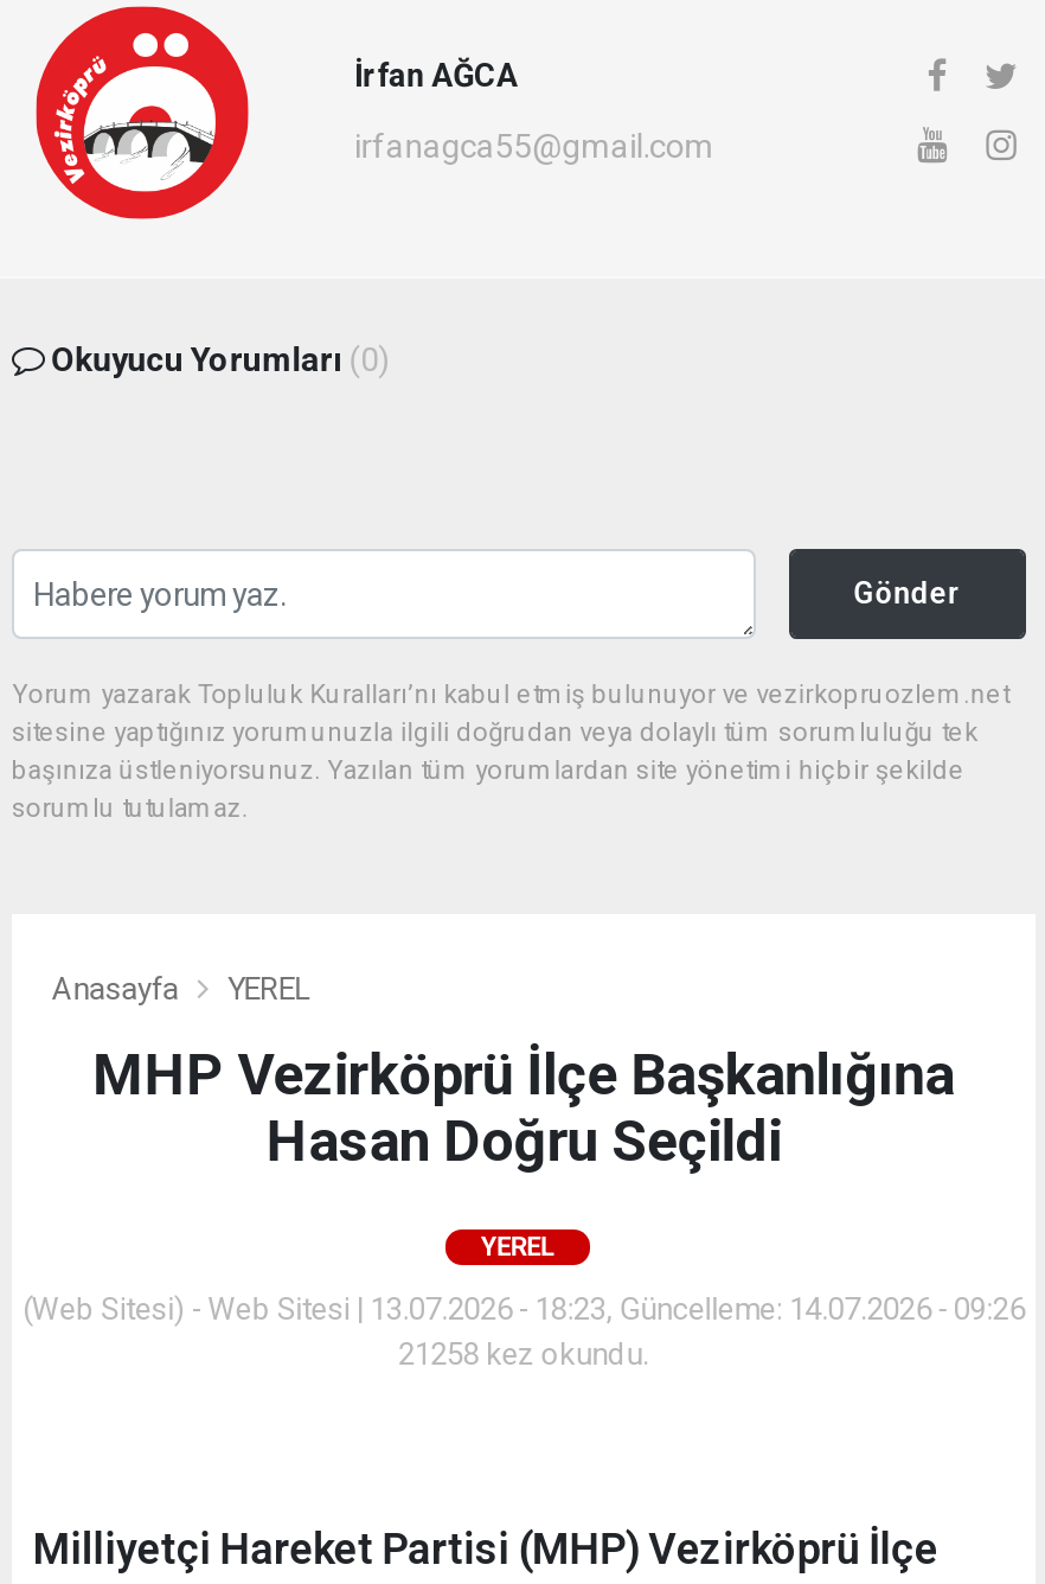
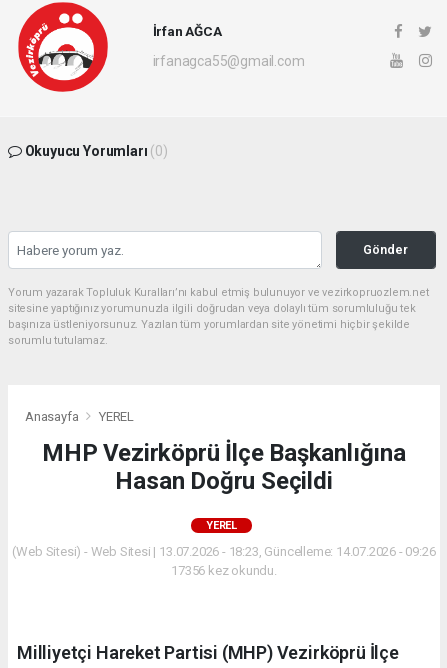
- 21258 kez okundu.
+ 17356 kez okundu.
